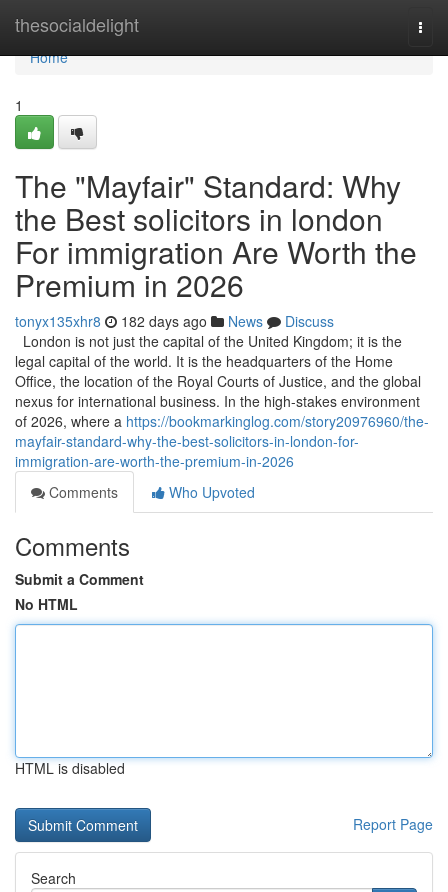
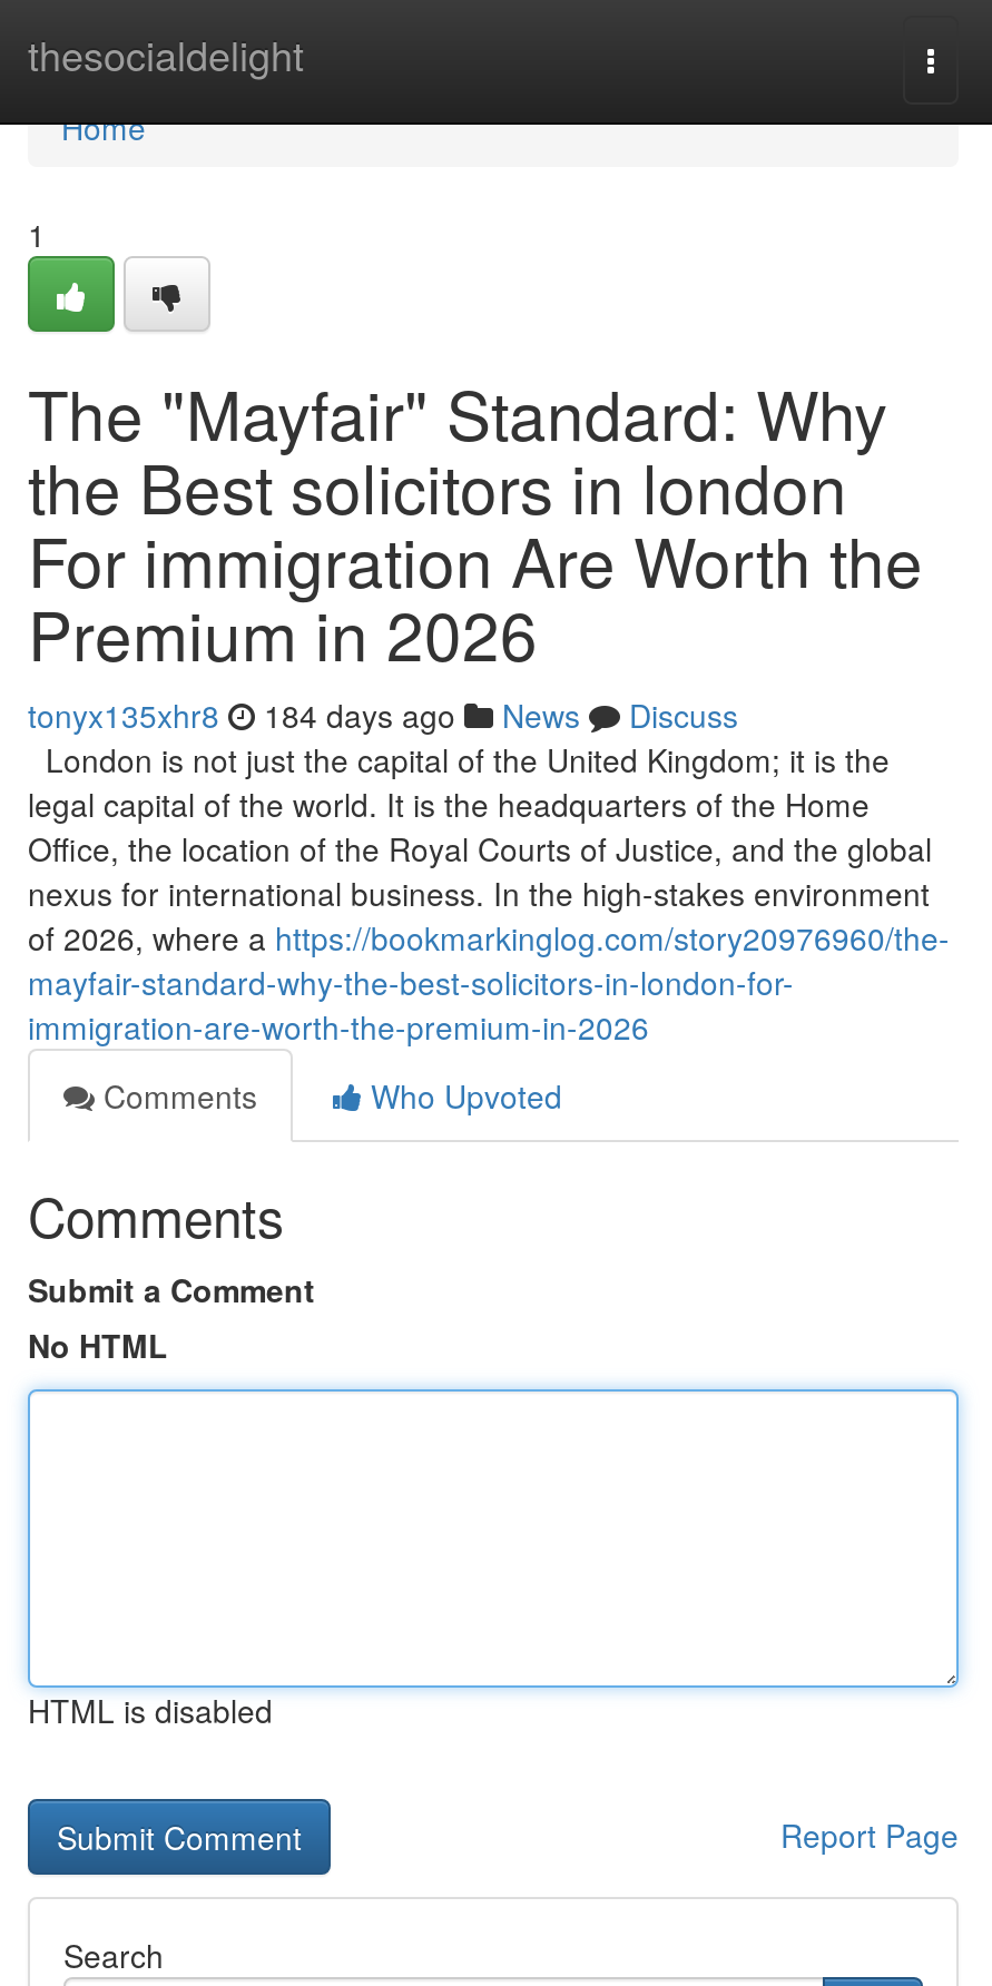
- tonyx135xhr8 182 days ago News Discuss
+ tonyx135xhr8 184 days ago News Discuss
